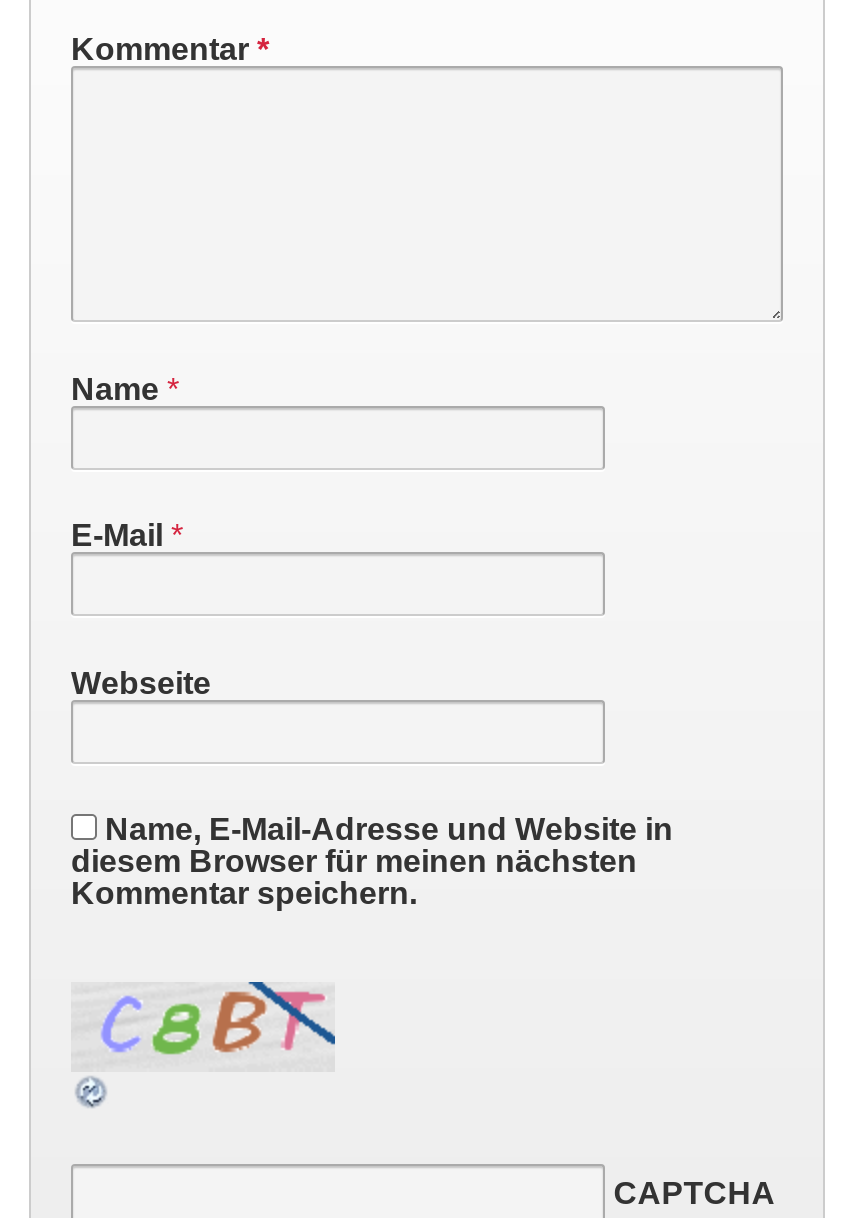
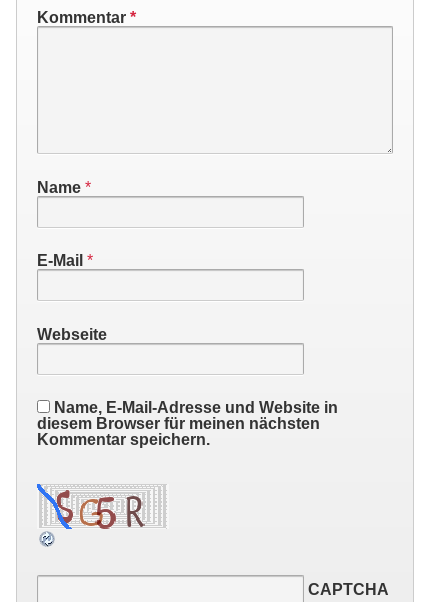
- [image]
+ [image]
